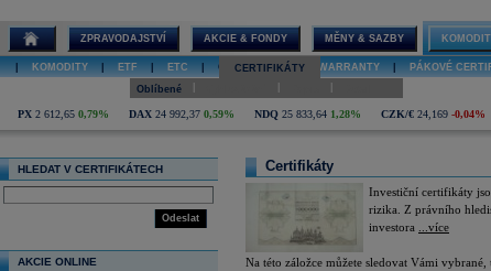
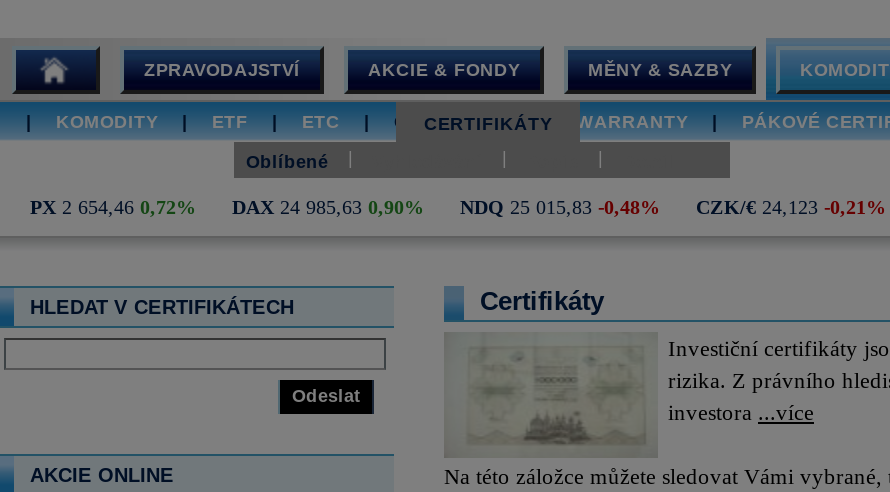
- PX 2 612,65 0,79%
+ PX 2 654,46 0,72%

- DAX 24 992,37 0,59%
+ DAX 24 985,63 0,90%

- NDQ 25 833,64 1,28%
+ NDQ 25 015,83 -0,48%

- CZK/€ 24,169 -0,04%
+ CZK/€ 24,123 -0,21%
